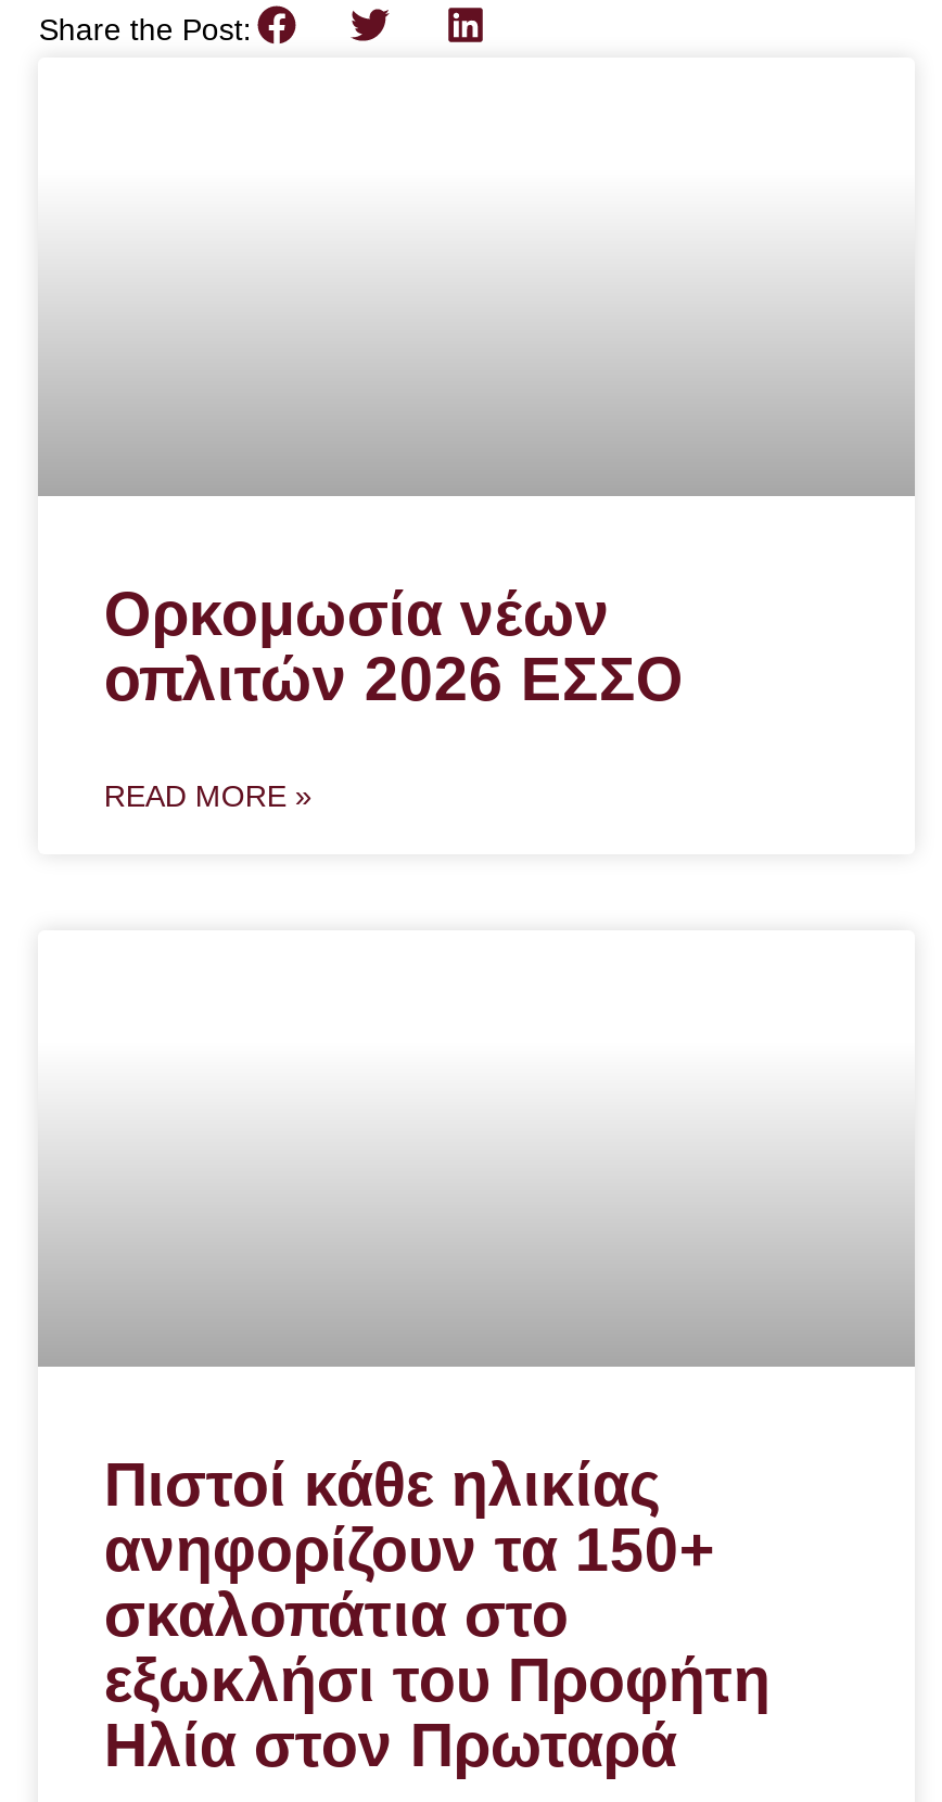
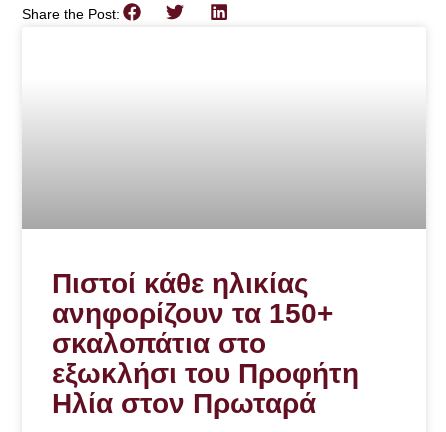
- Ορκομωσία νέων
- οπλιτών 2026 ΕΣΣΟ
- READ MORE »
